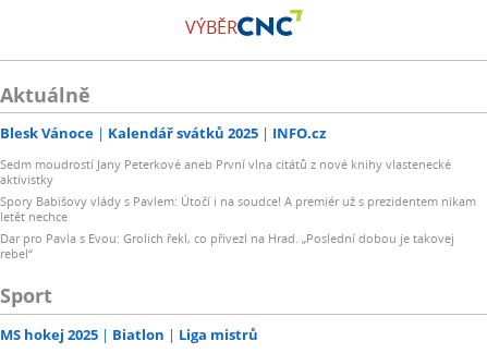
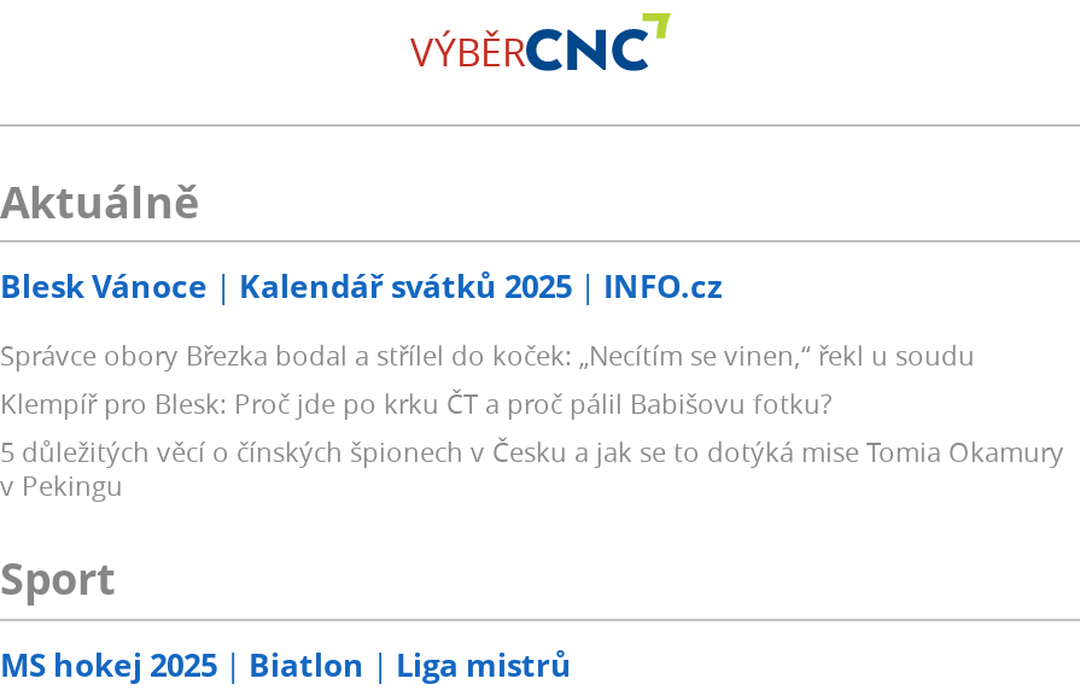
- Sedm moudrostí Jany Peterkové aneb První vlna citátů z nové knihy vlastenecké
- aktivistky
- Spory Babišovy vlády s Pavlem: Útočí i na soudce! A premiér už s prezidentem nikam
- letět nechce
- Dar pro Pavla s Evou: Grolich řekl, co přivezl na Hrad. „Poslední dobou je takovej
- rebel“
+ Správce obory Březka bodal a střílel do koček: „Necítím se vinen,“ řekl u soudu
+ Klempíř pro Blesk: Proč jde po krku ČT a proč pálil Babišovu fotku?
+ 5 důležitých věcí o čínských špionech v Česku a jak se to dotýká mise Tomia Okamury
+ v Pekingu
